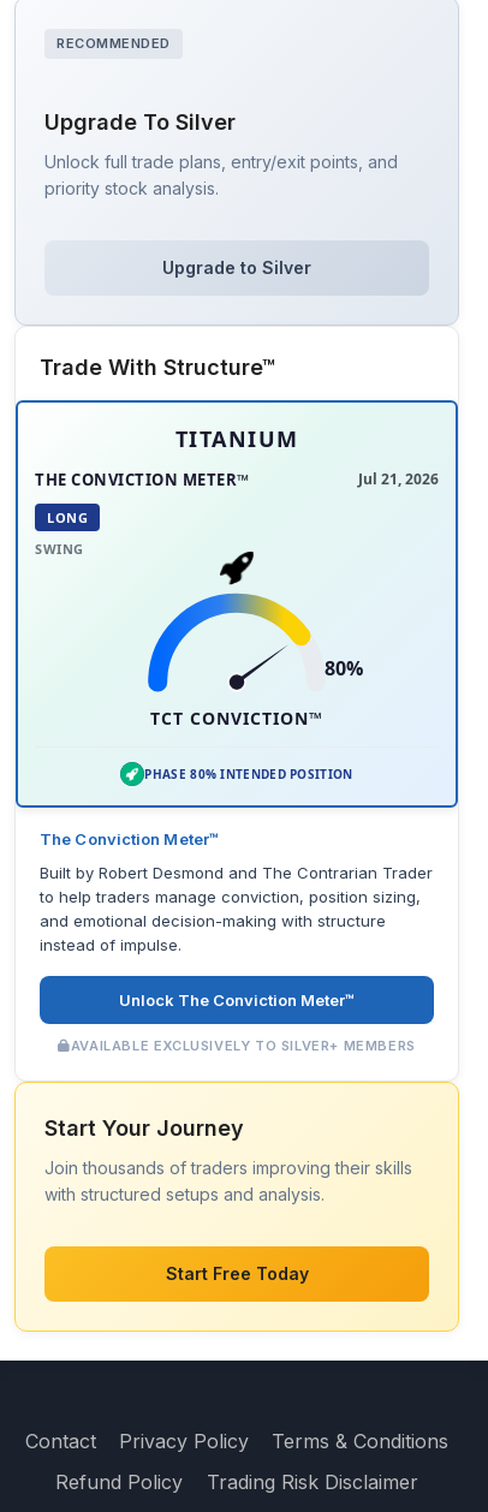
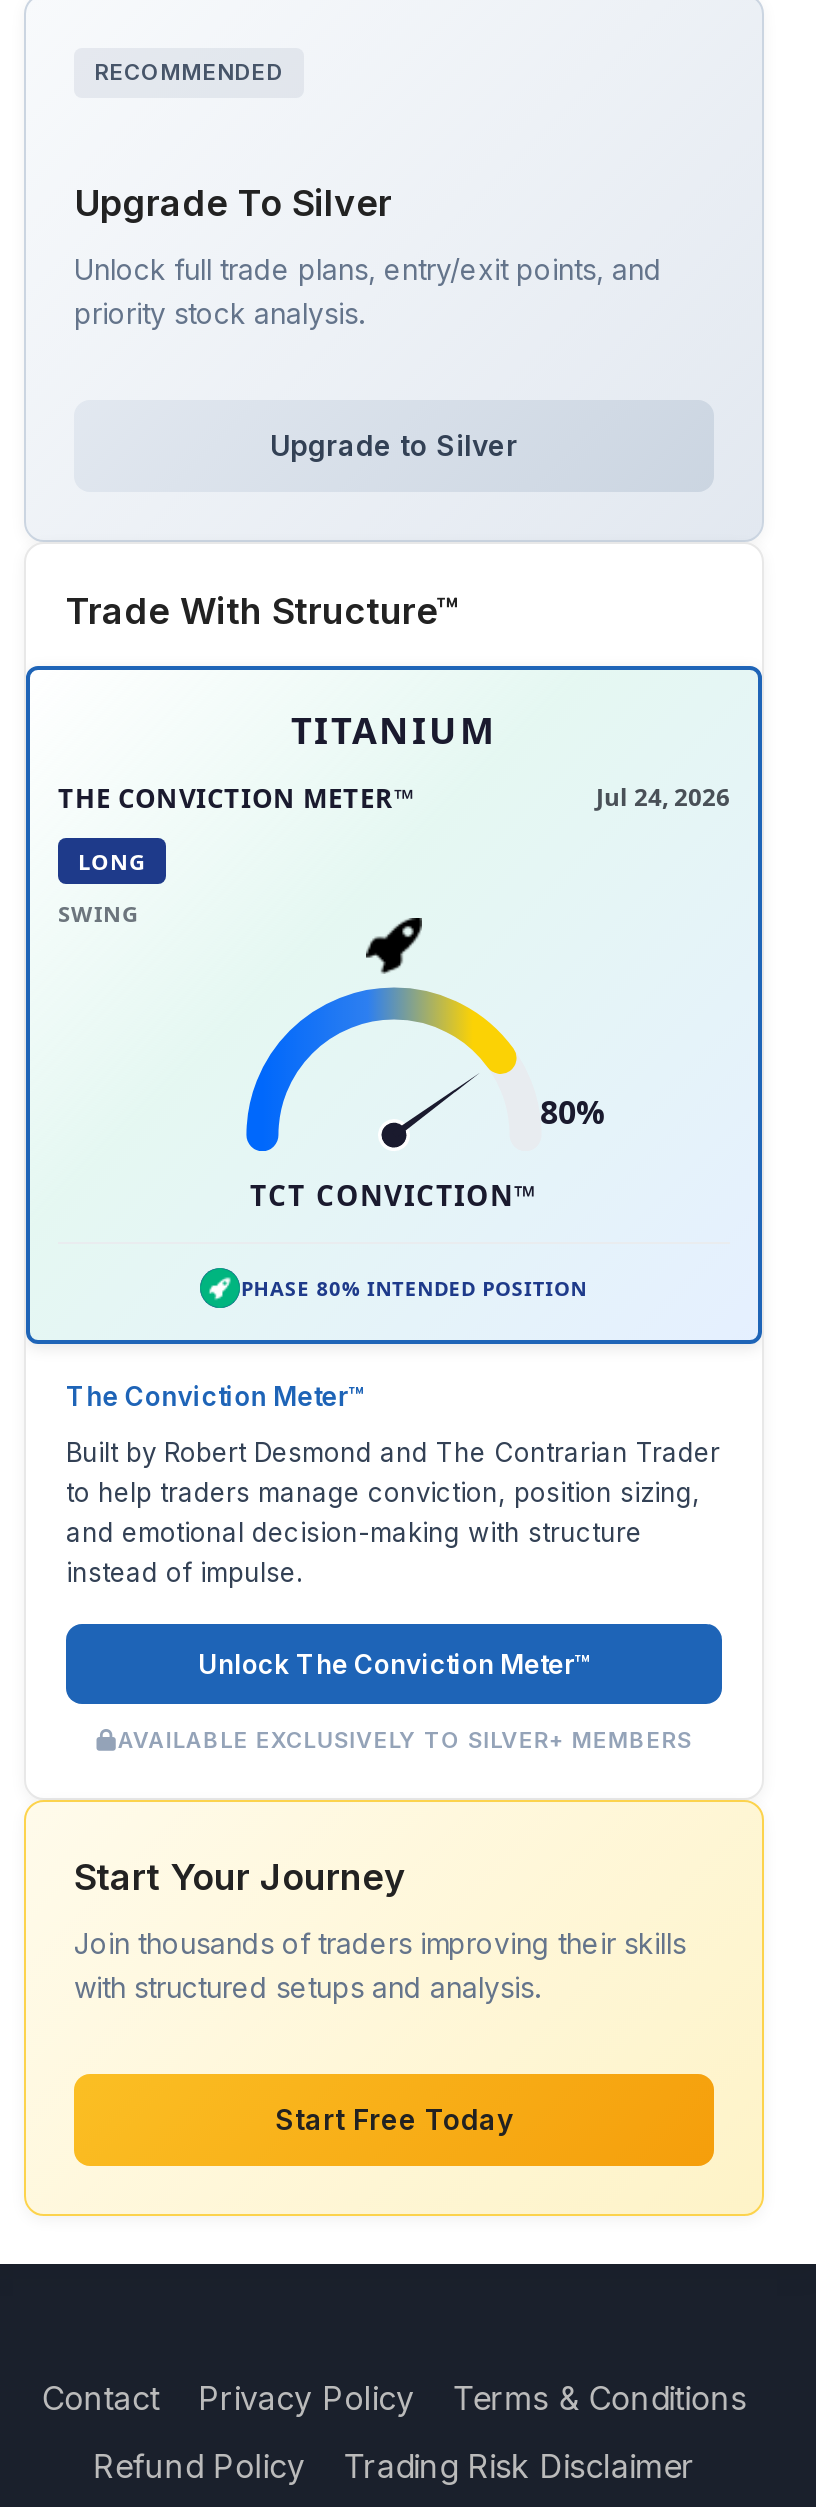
- Jul 21, 2026
+ Jul 24, 2026
